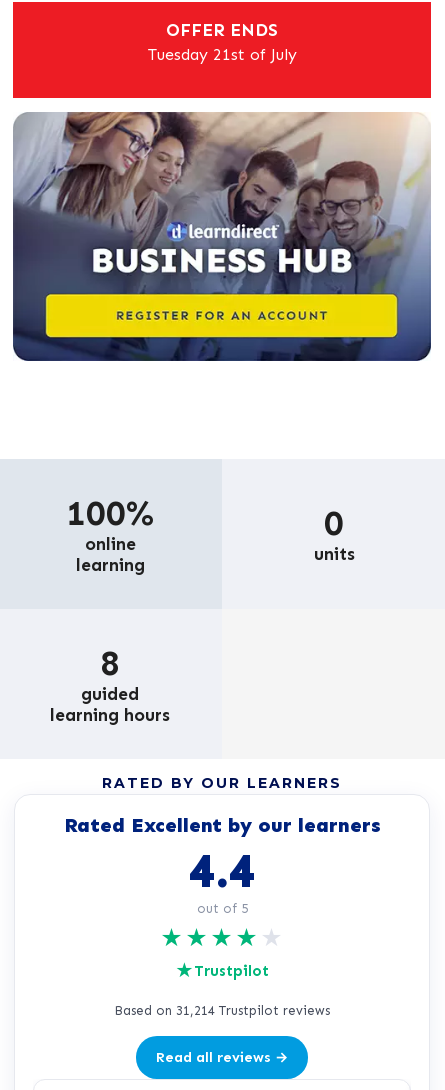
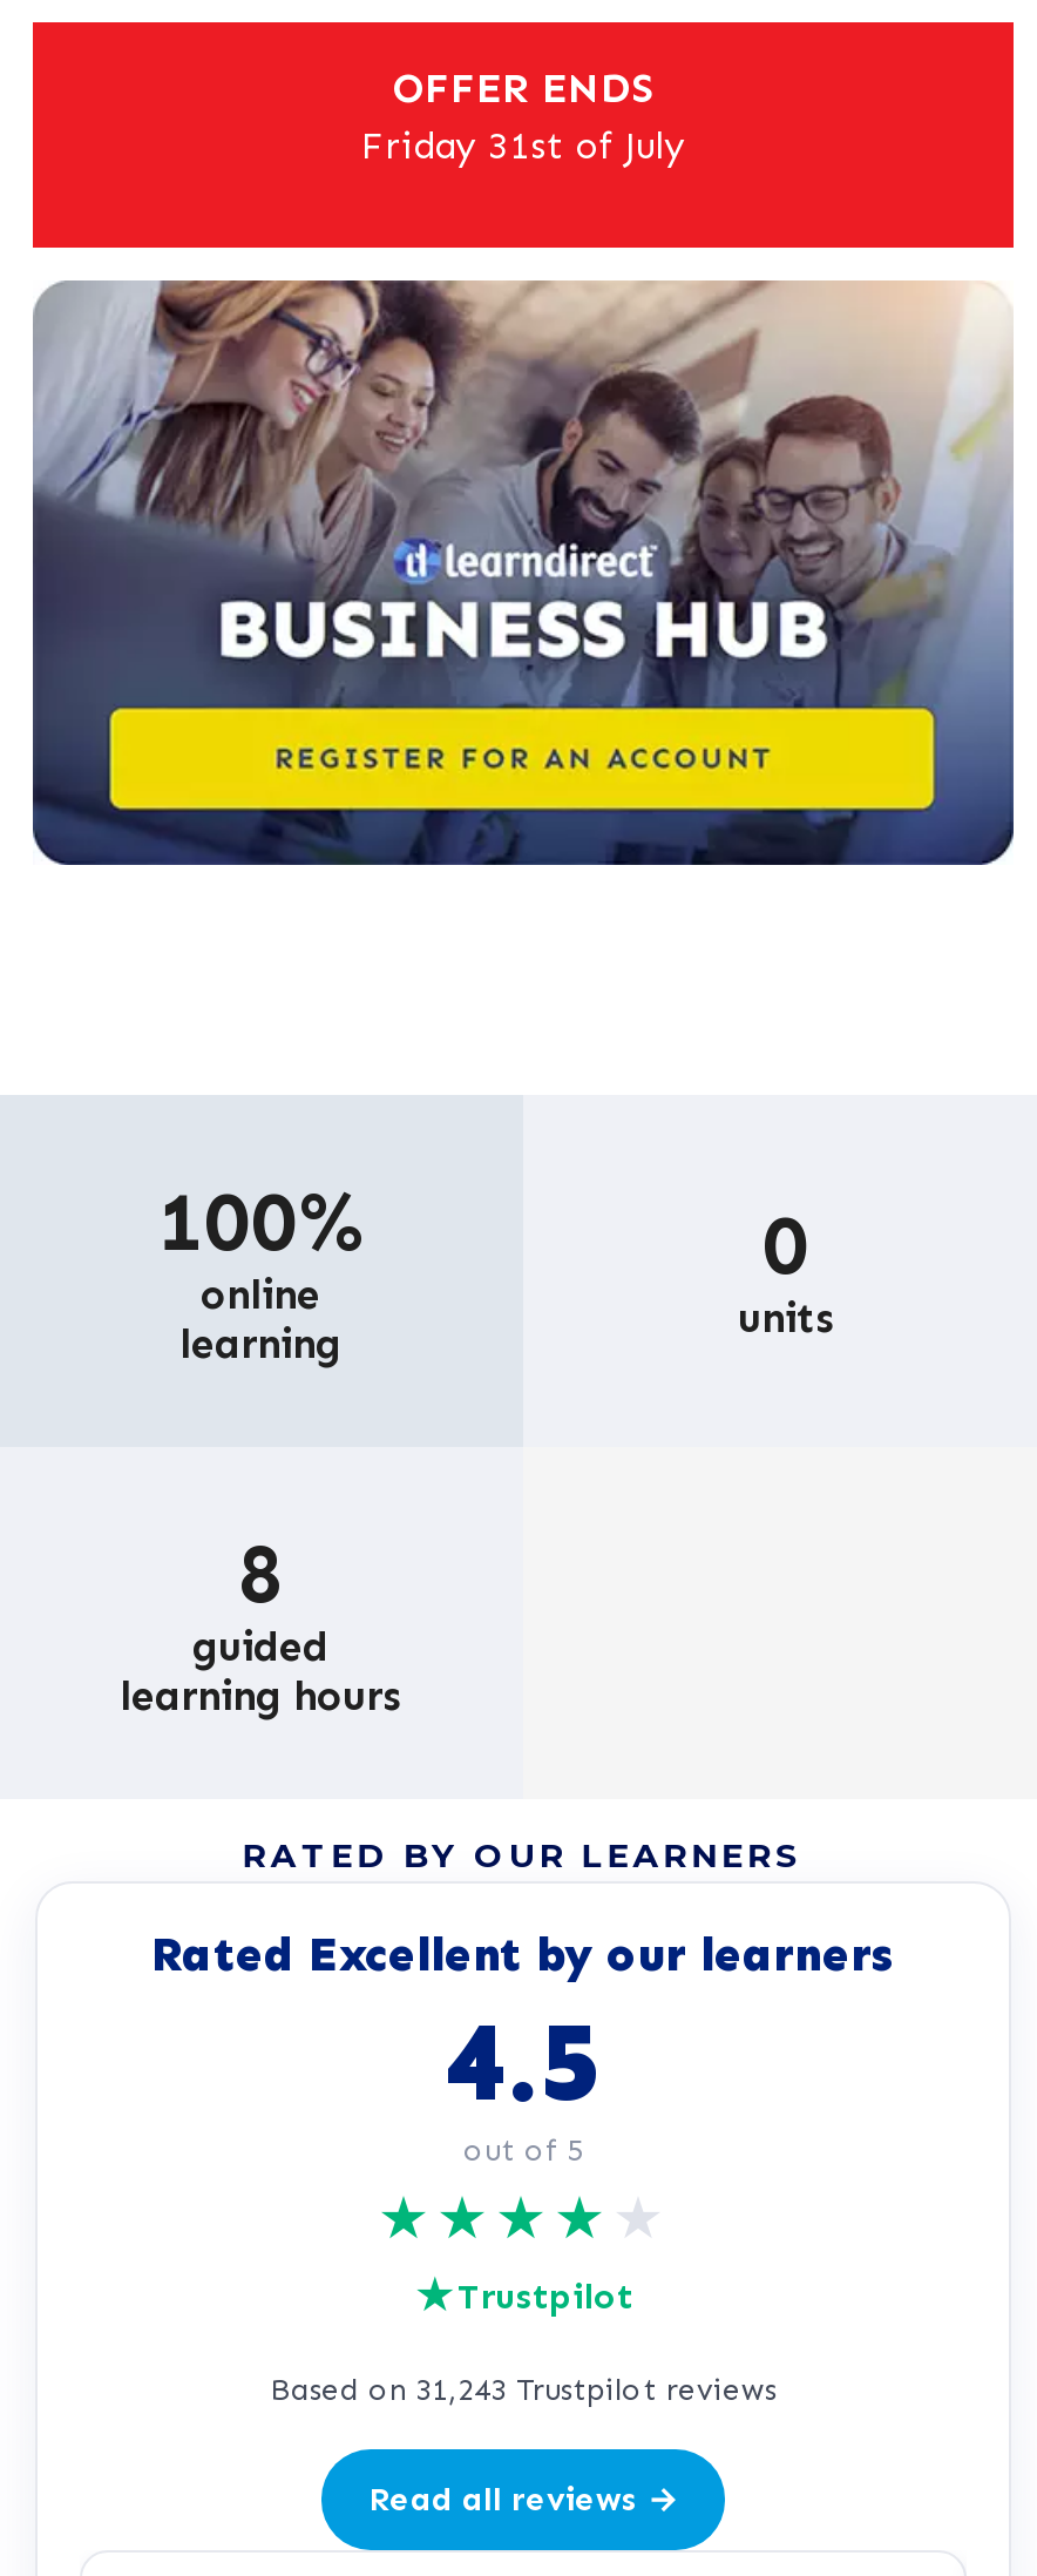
- Tuesday 21st of July
+ Friday 31st of July

- 4.4
+ 4.5

- Based on 31,214 Trustpilot reviews
+ Based on 31,243 Trustpilot reviews
